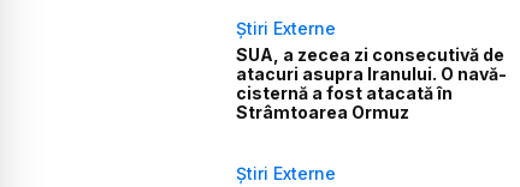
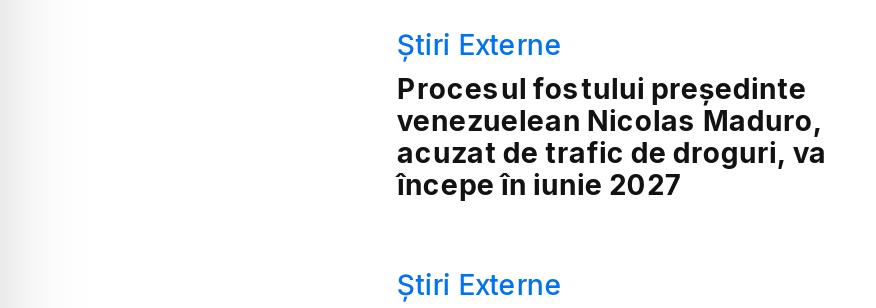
- SUA, a zecea zi consecutivă de
- atacuri asupra Iranului. O navă-
- cisternă a fost atacată în
- Strâmtoarea Ormuz
+ Procesul fostului președinte
+ venezuelean Nicolas Maduro,
+ acuzat de trafic de droguri, va
+ începe în iunie 2027
